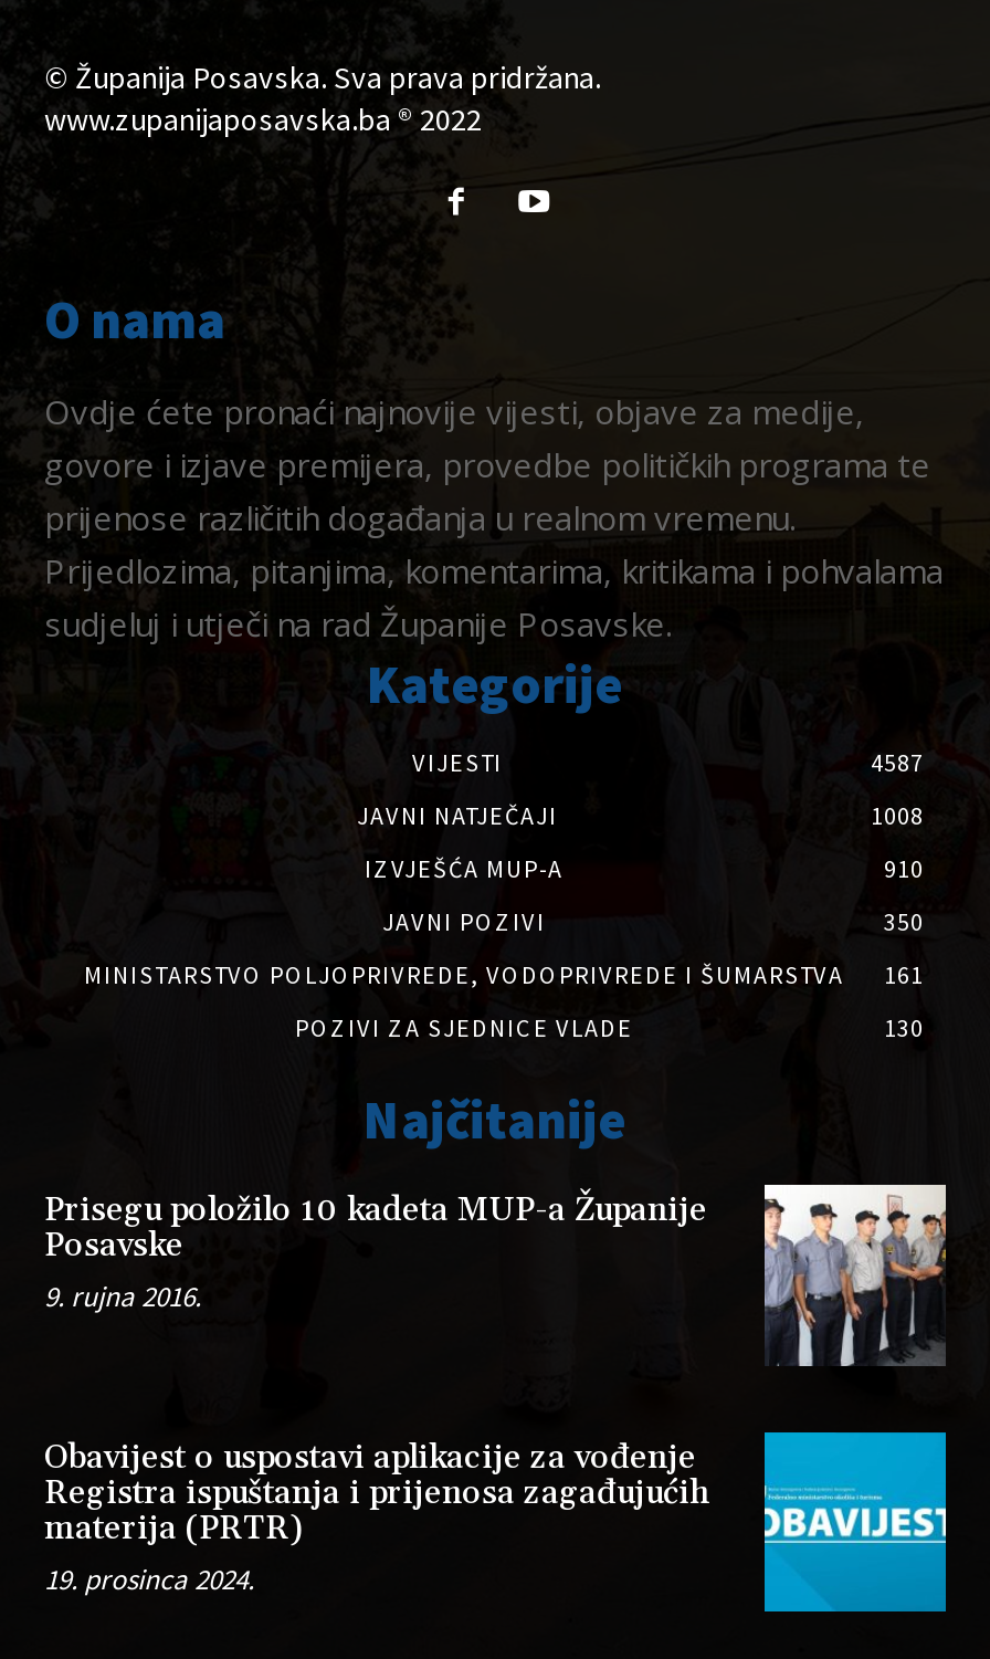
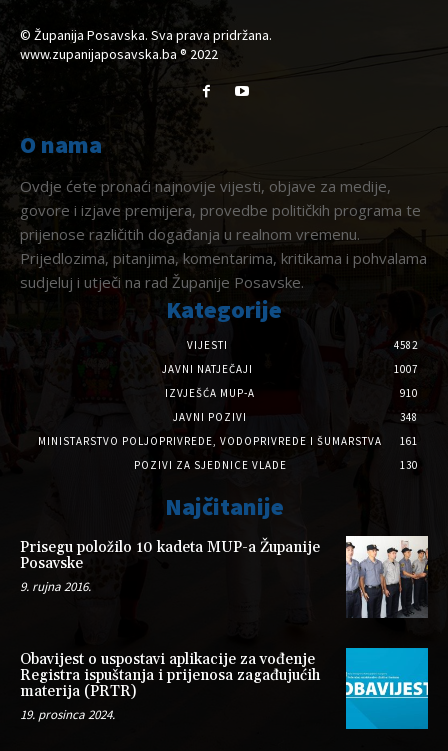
- 4587
+ 4582

- 1008
+ 1007

- 350
+ 348
